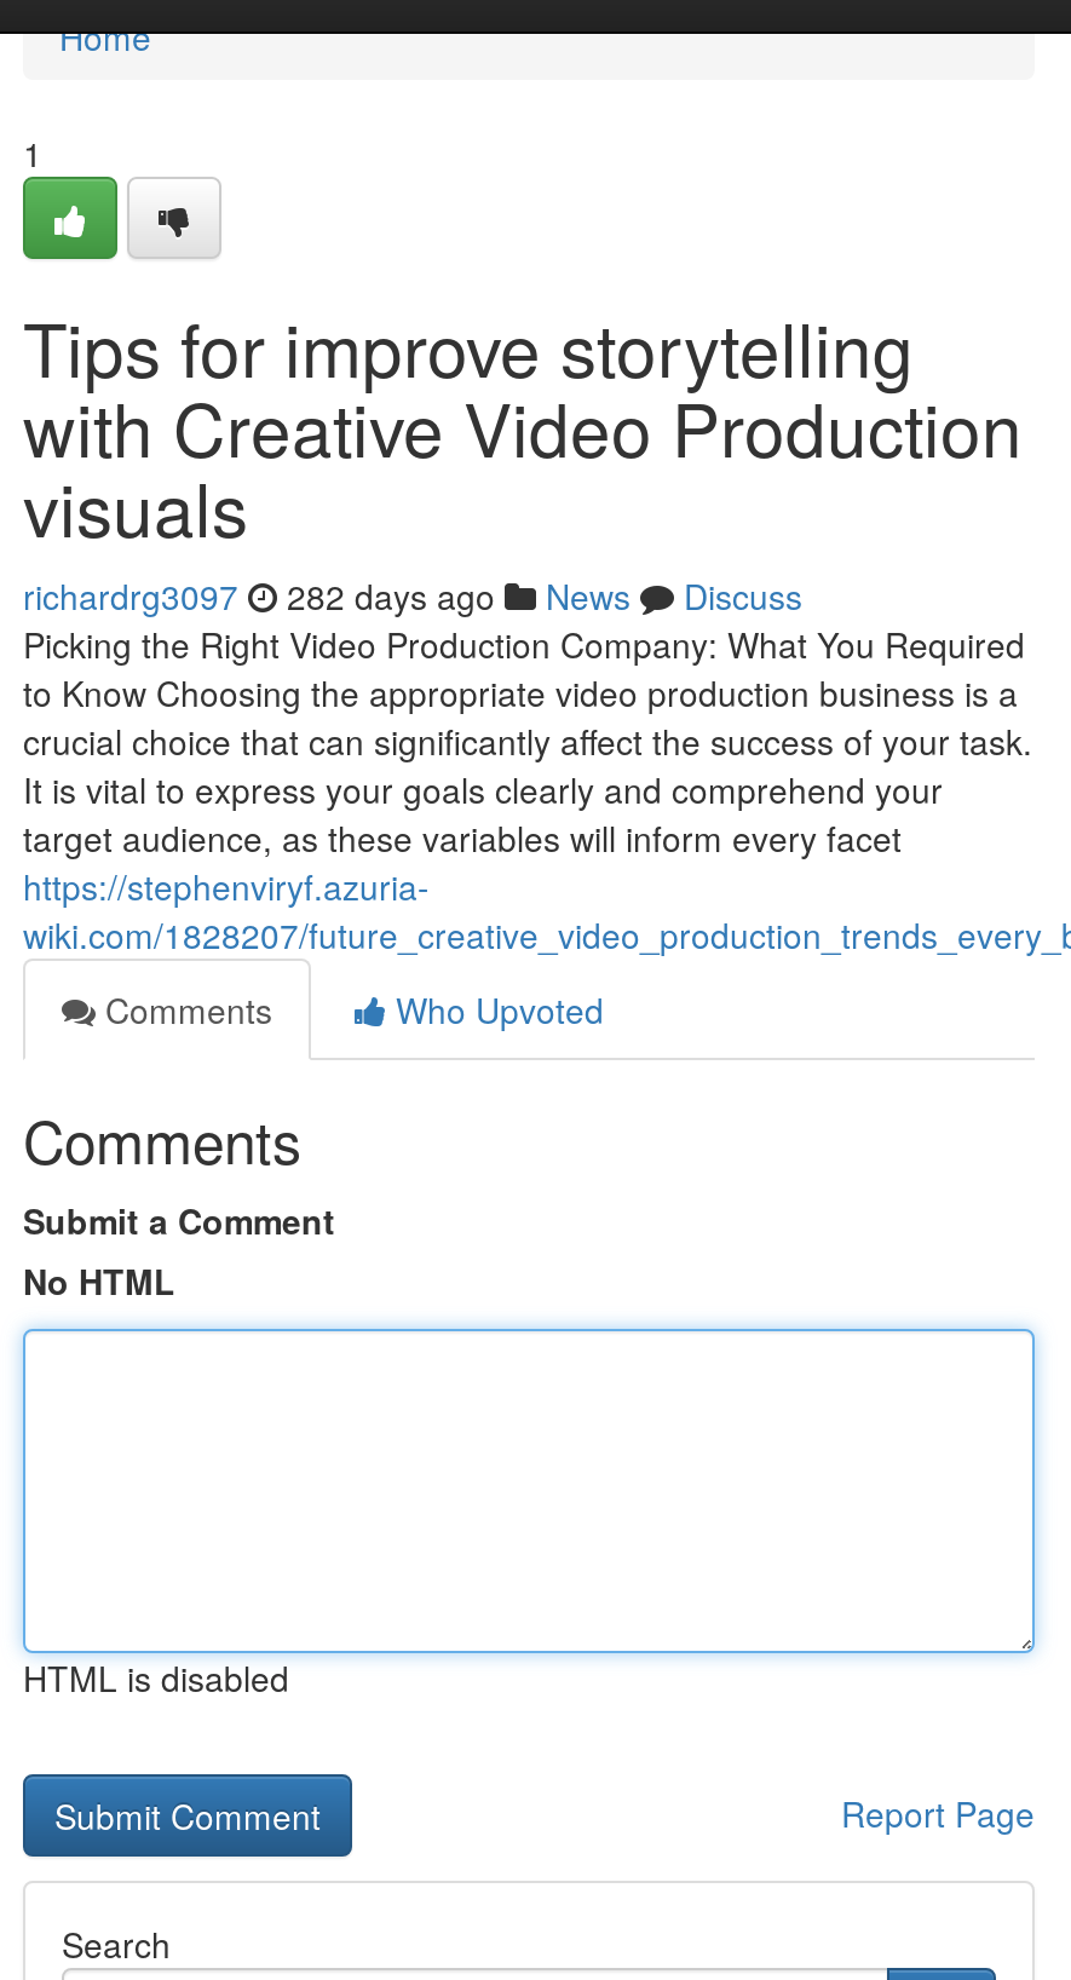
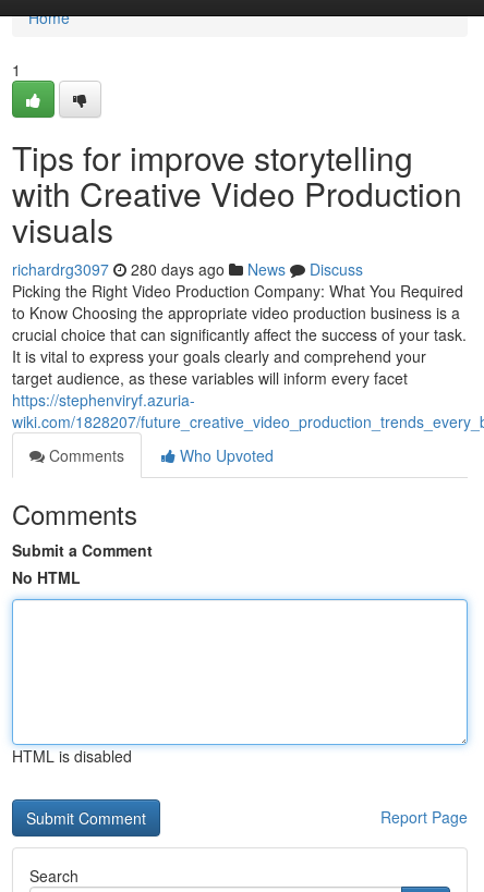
- richardrg3097 282 days ago News Discuss
+ richardrg3097 280 days ago News Discuss
